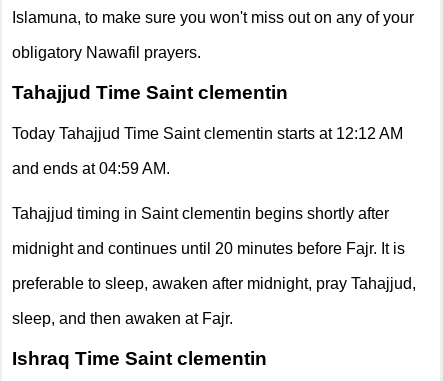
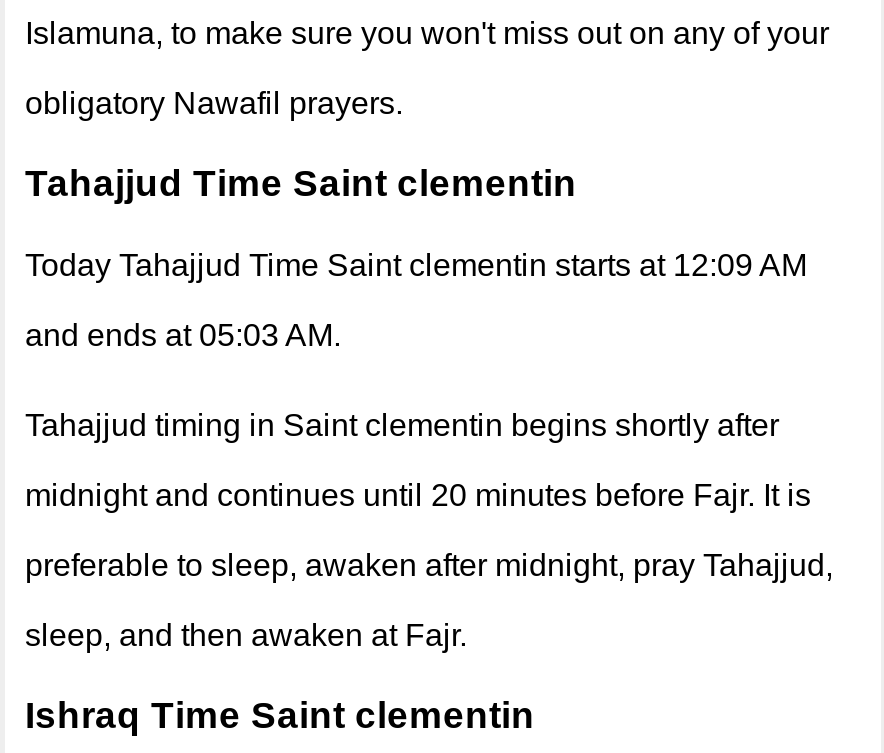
- Today Tahajjud Time Saint clementin starts at 12:12 AM
+ Today Tahajjud Time Saint clementin starts at 12:09 AM

- and ends at 04:59 AM.
+ and ends at 05:03 AM.
